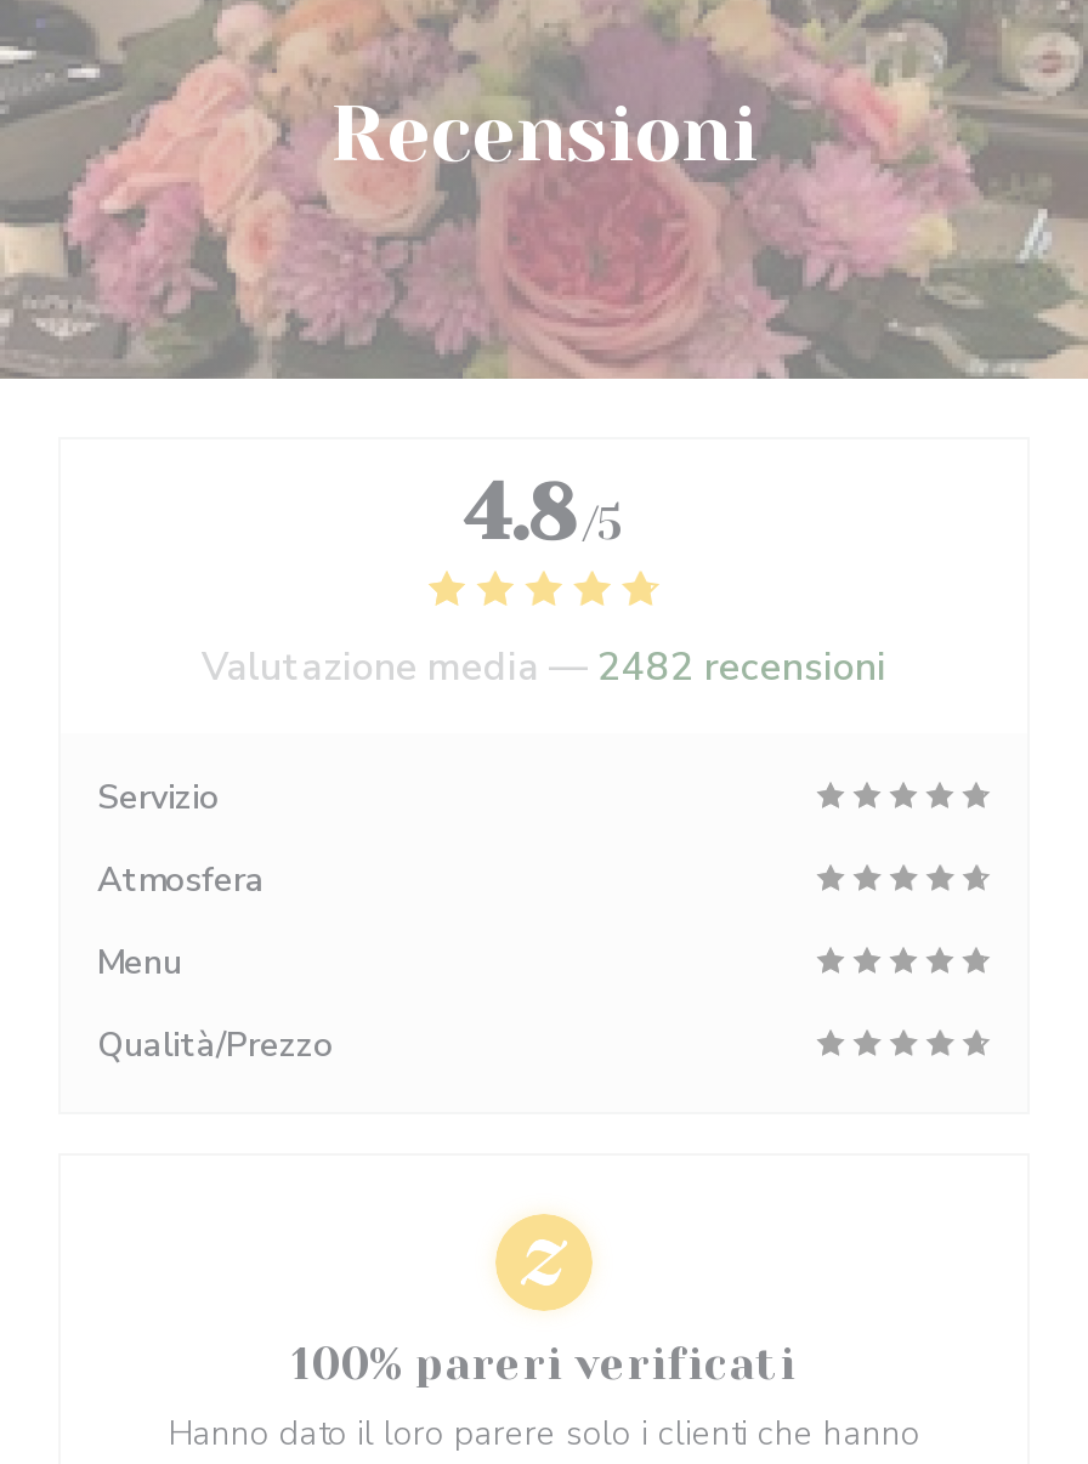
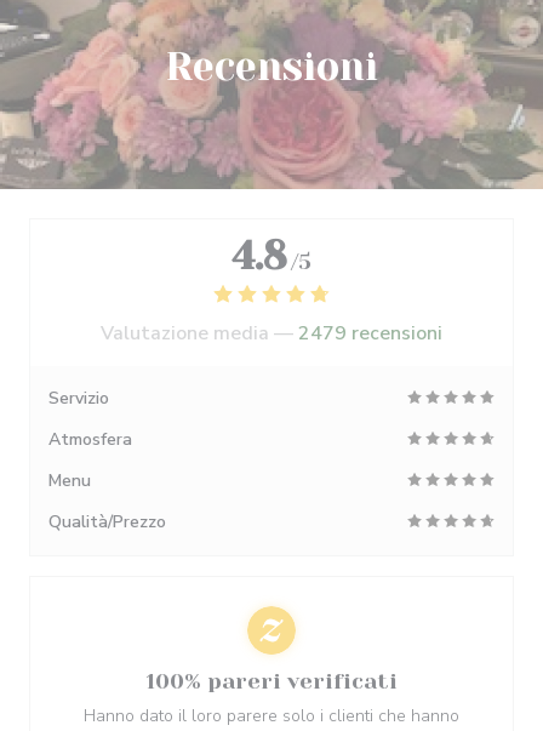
- Valutazione media — 2482 recensioni
+ Valutazione media — 2479 recensioni
